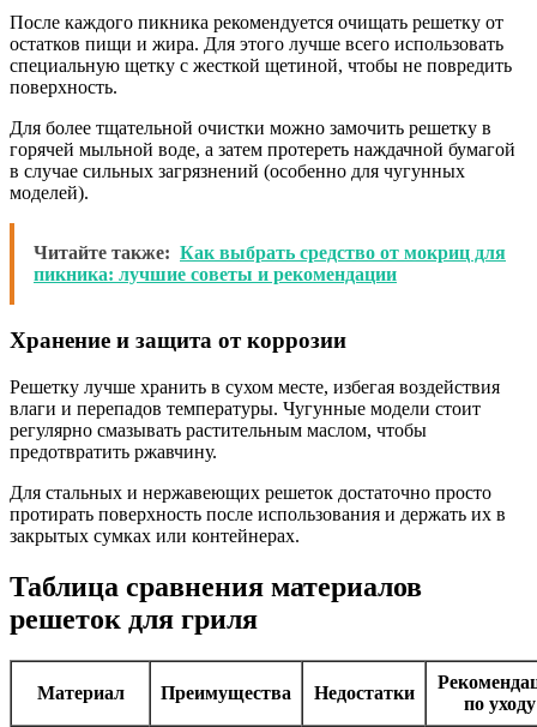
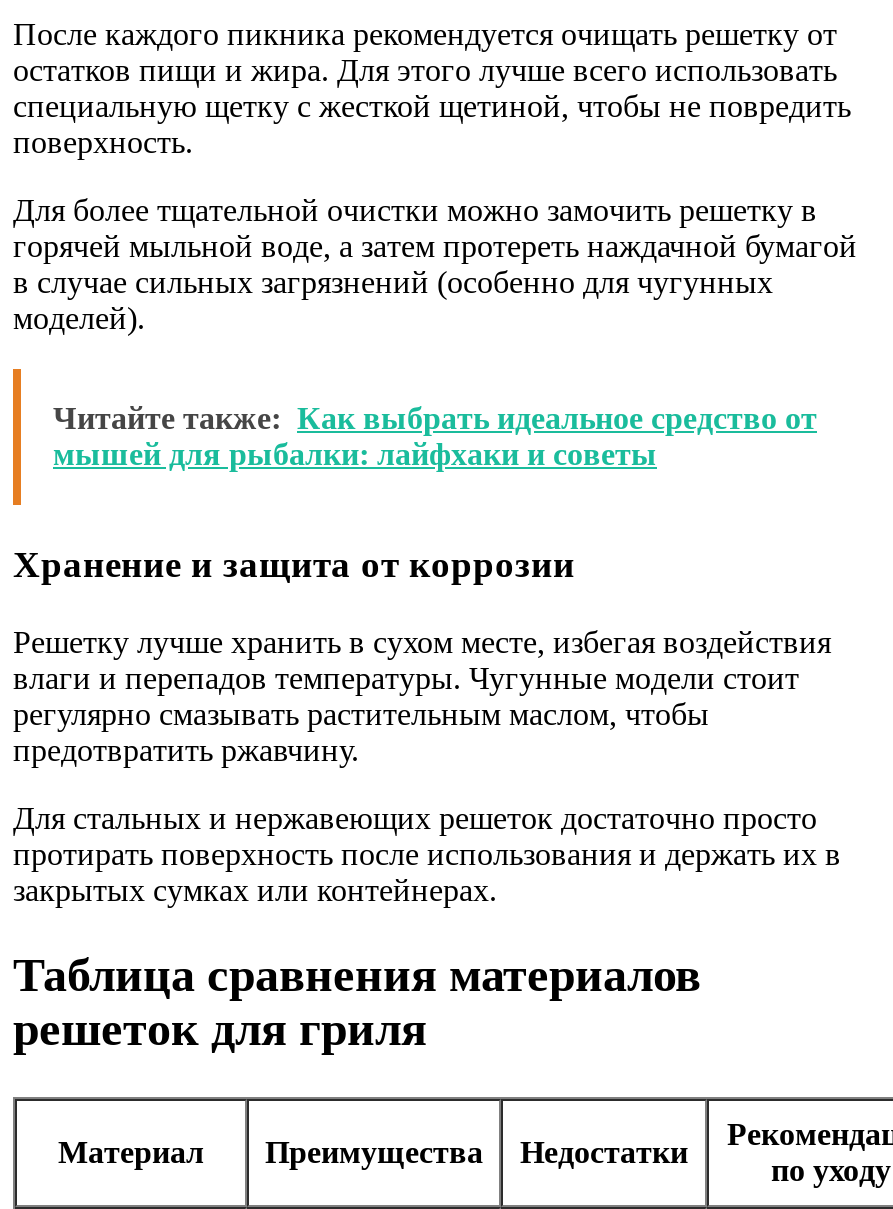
- Читайте также: Как выбрать средство от мокриц для
- пикника: лучшие советы и рекомендации
+ Читайте также: Как выбрать идеальное средство от
+ мышей для рыбалки: лайфхаки и советы
